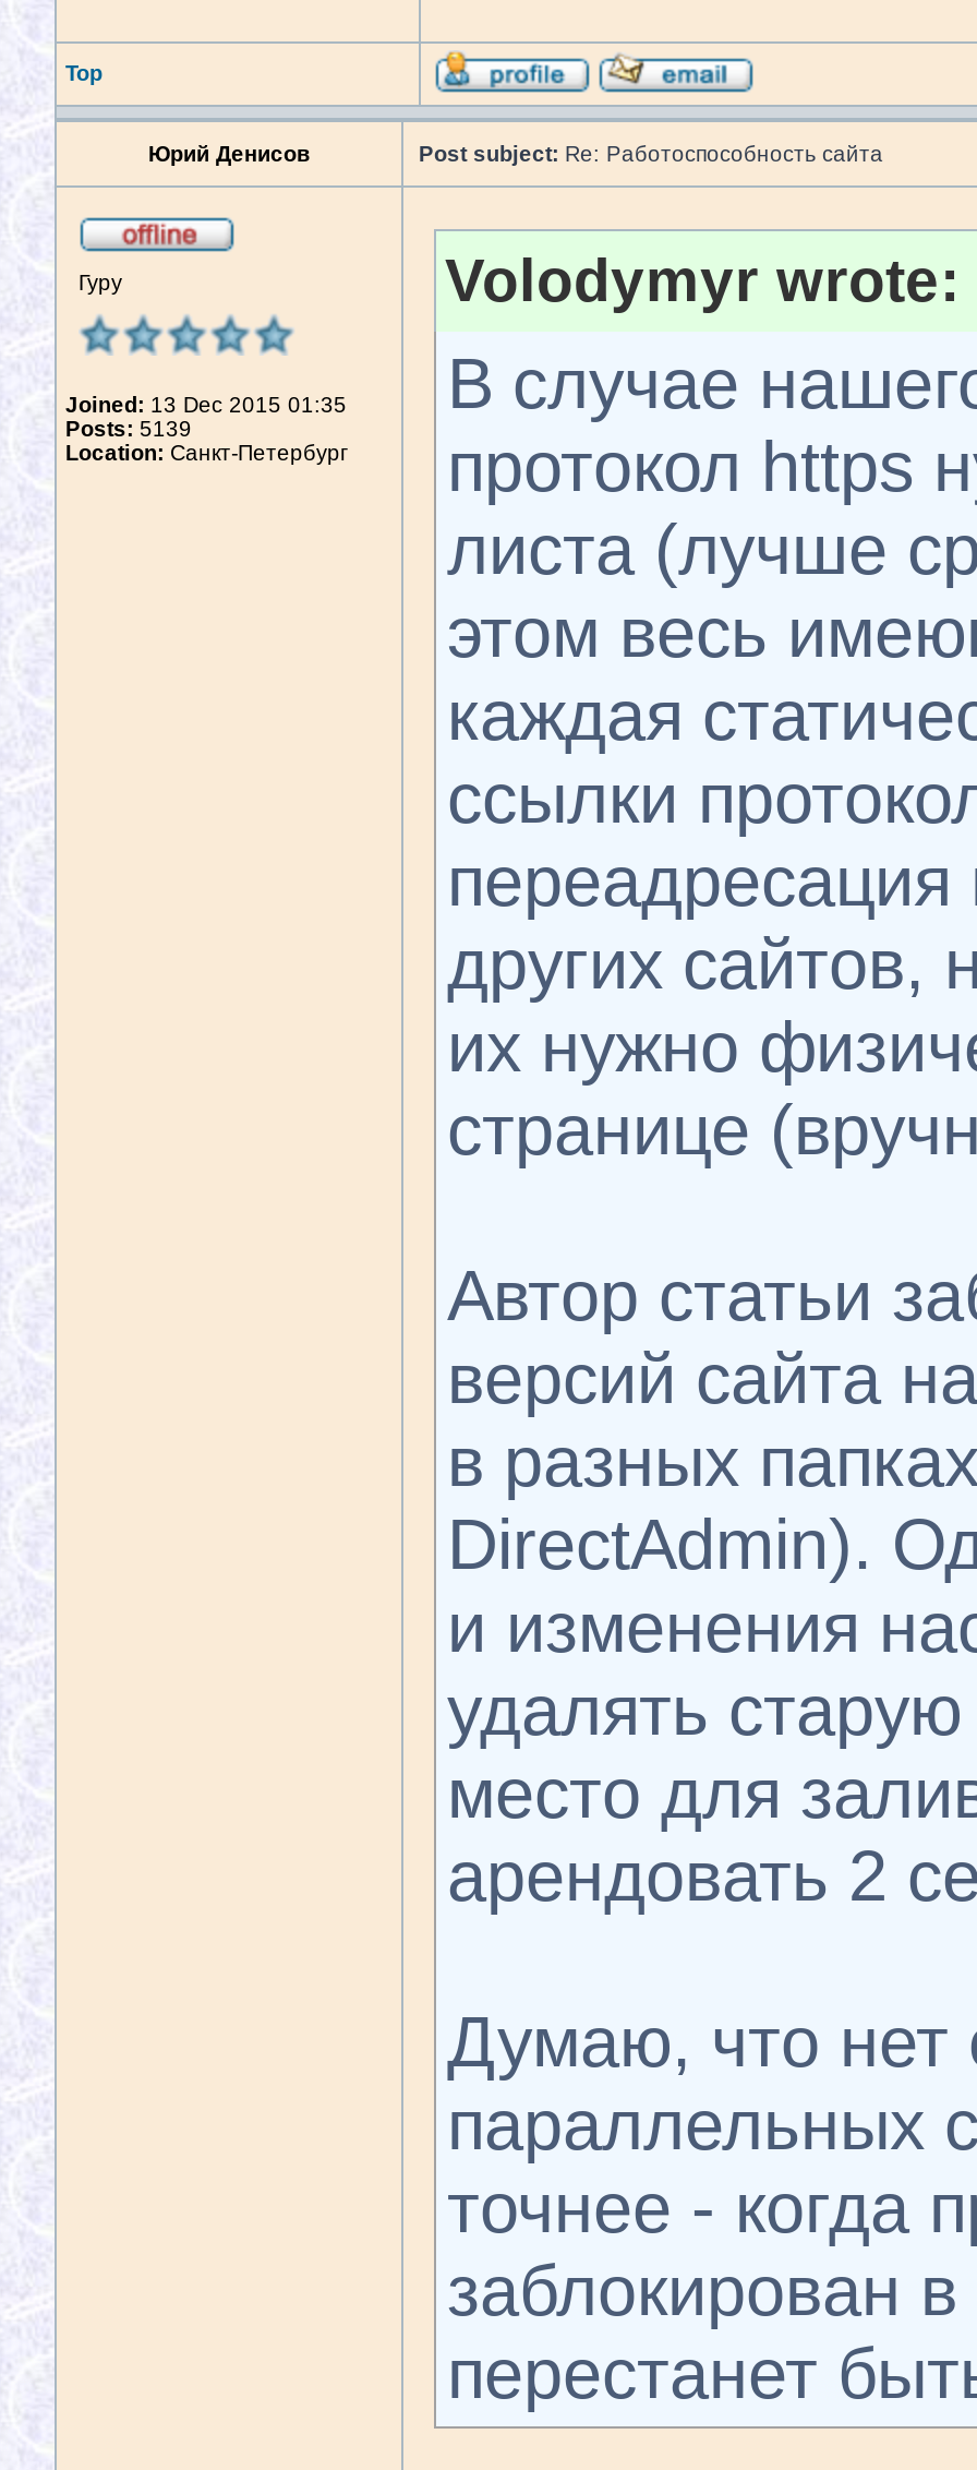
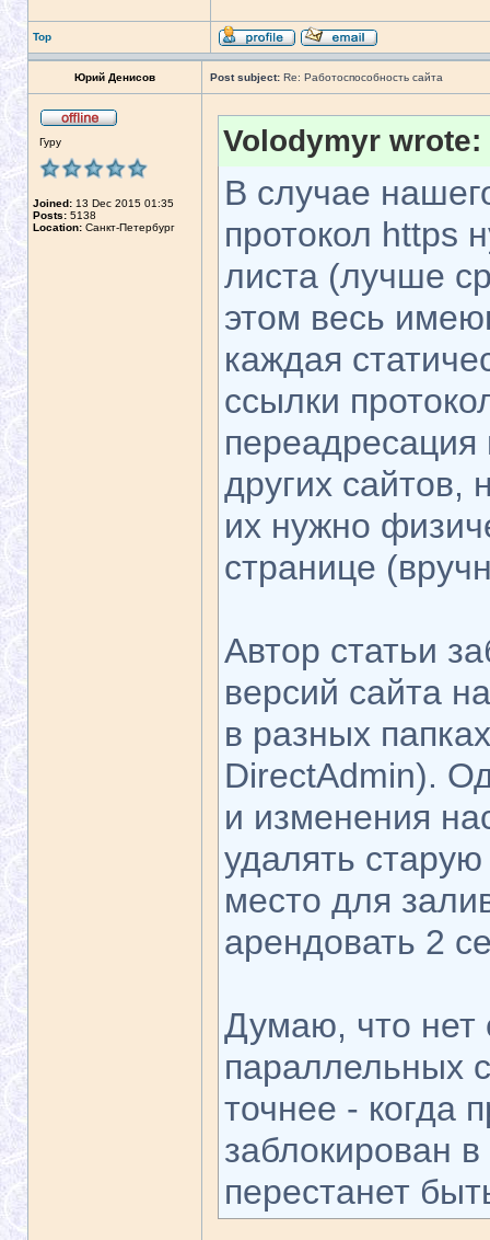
- Posts: 5139
+ Posts: 5138
